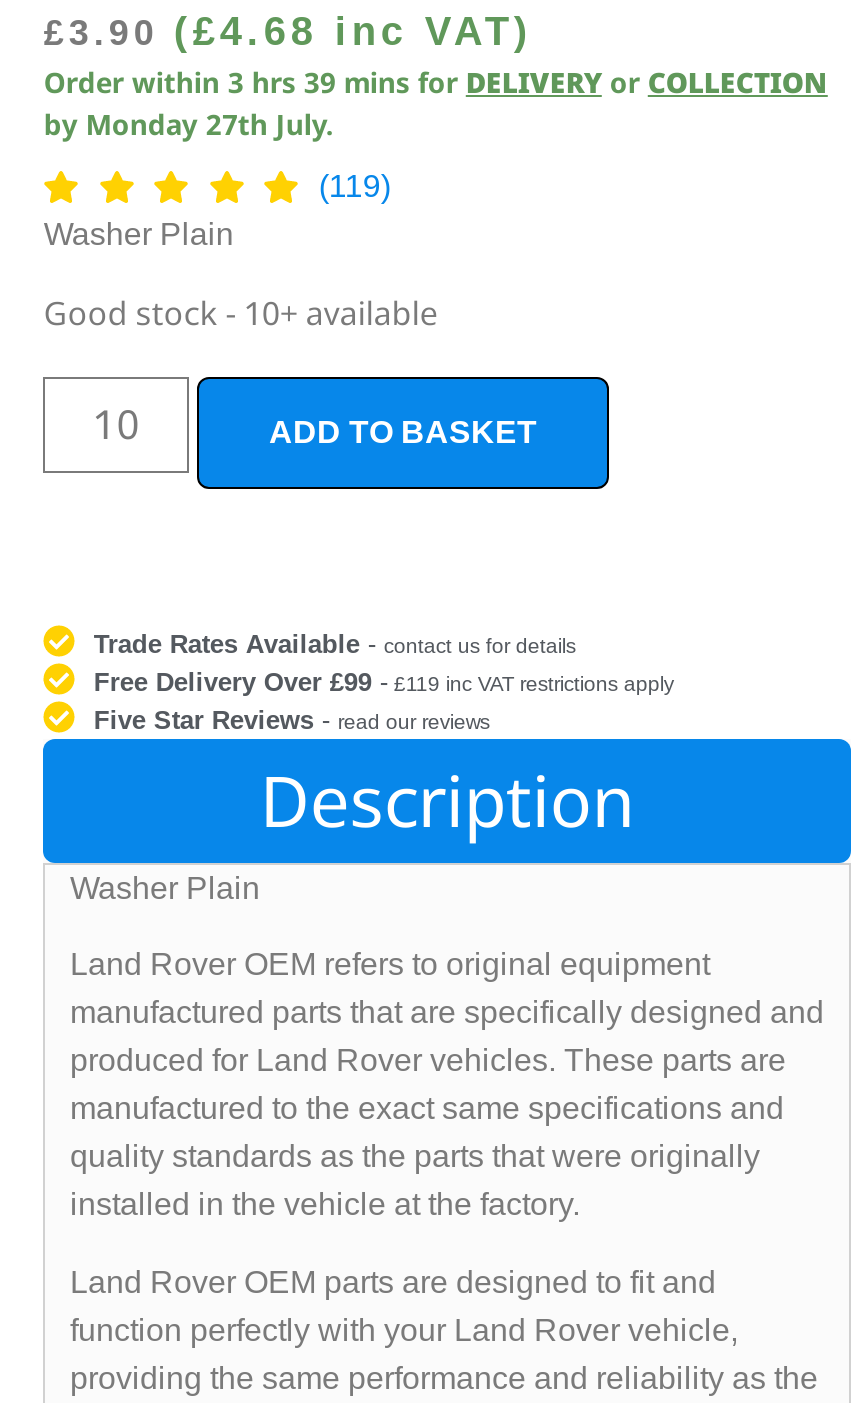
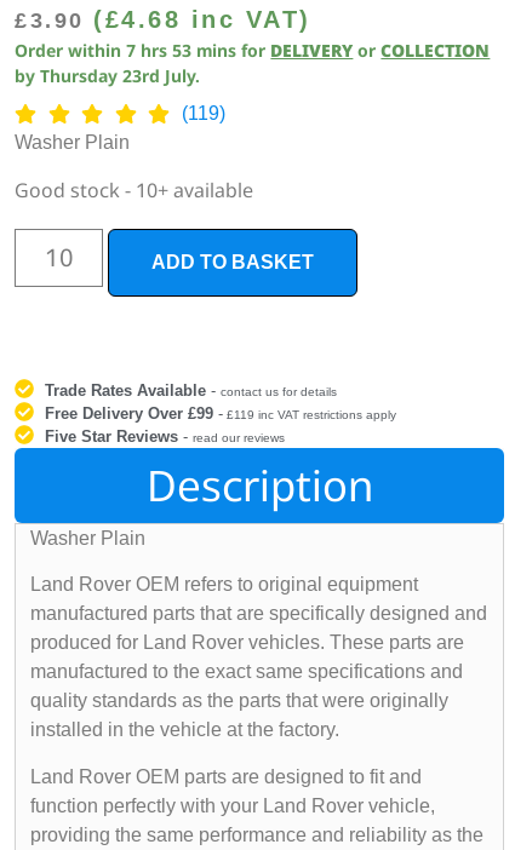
- Order within 3 hrs 39 mins for DELIVERY or COLLECTION
+ Order within 7 hrs 53 mins for DELIVERY or COLLECTION

- by Monday 27th July.
+ by Thursday 23rd July.
